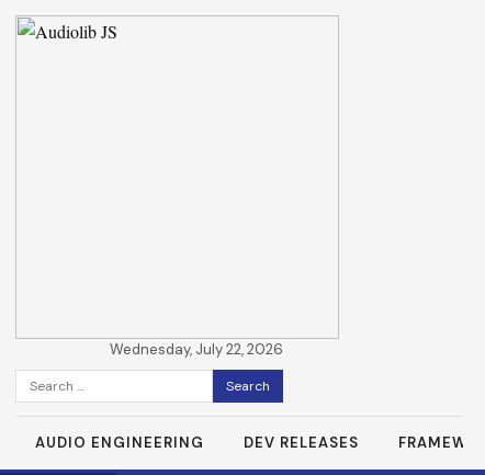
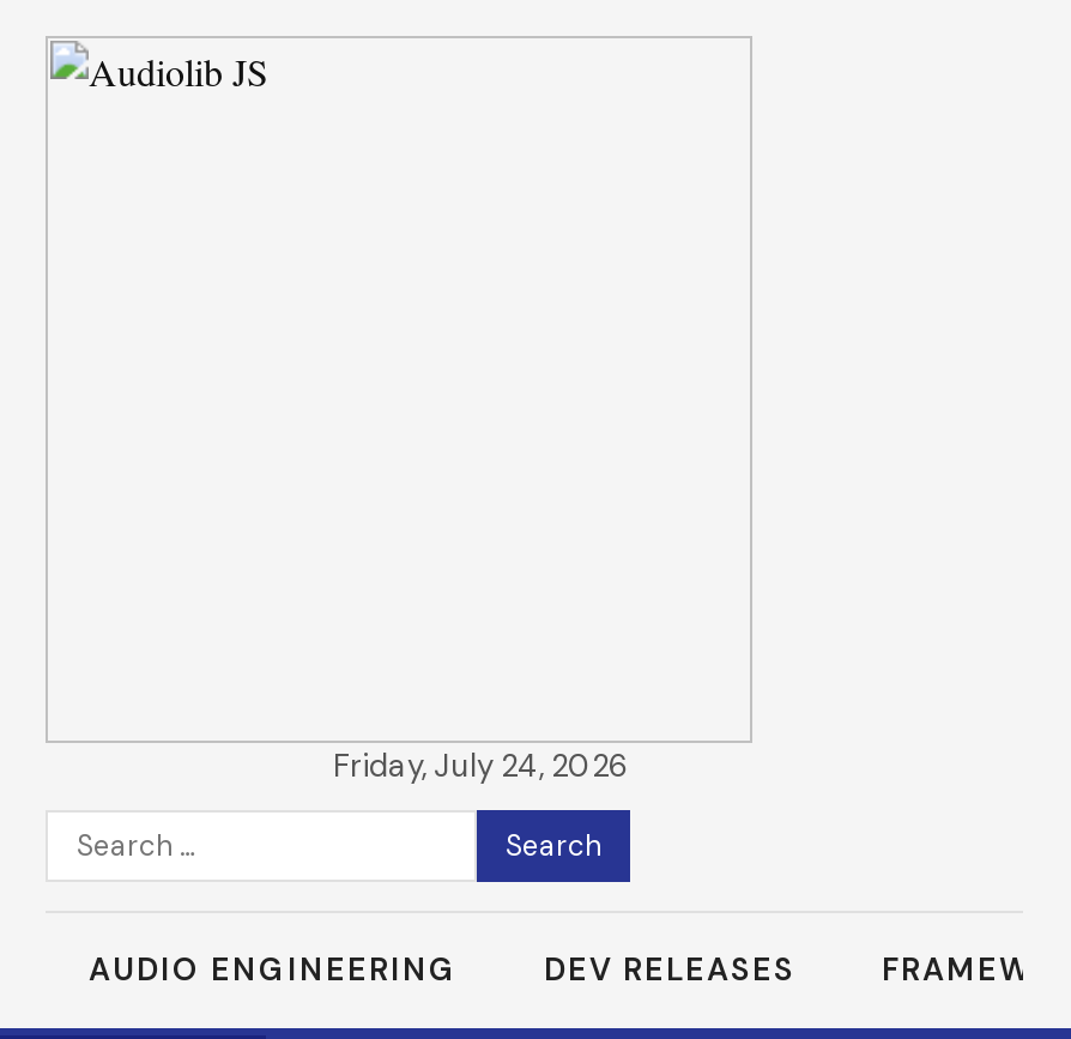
- Wednesday, July 22, 2026
+ Friday, July 24, 2026
